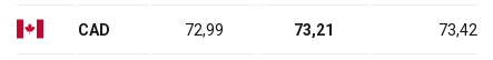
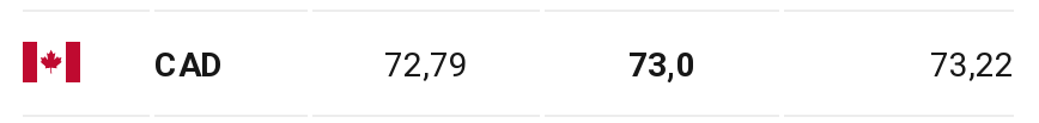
- 72,99
+ 72,79

- 73,21
+ 73,0

- 73,42
+ 73,22
